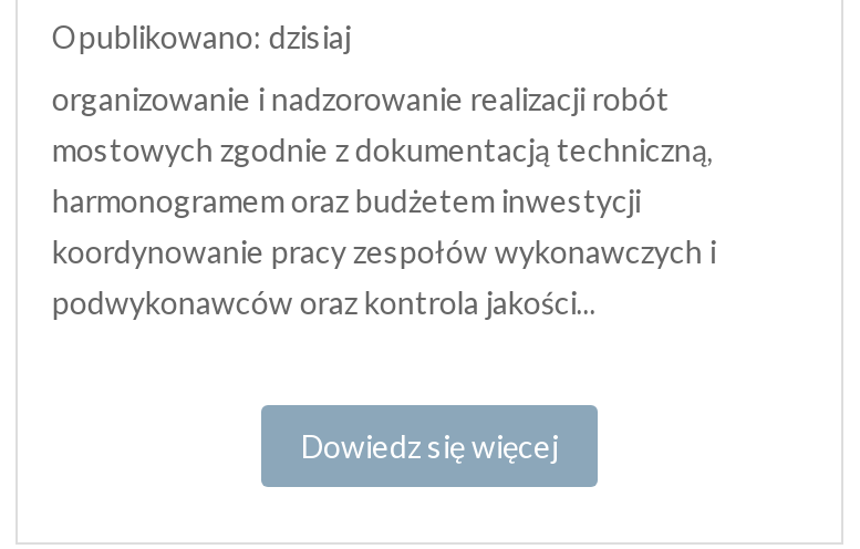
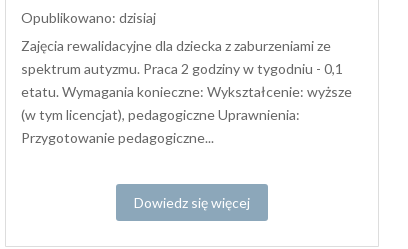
- organizowanie i nadzorowanie realizacji robót
- mostowych zgodnie z dokumentacją techniczną,
- harmonogramem oraz budżetem inwestycji
- koordynowanie pracy zespołów wykonawczych i
- podwykonawców oraz kontrola jakości...
+ Zajęcia rewalidacyjne dla dziecka z zaburzeniami ze
+ spektrum autyzmu. Praca 2 godziny w tygodniu - 0,1
+ etatu. Wymagania konieczne: Wykształcenie: wyższe
+ (w tym licencjat), pedagogiczne Uprawnienia:
+ Przygotowanie pedagogiczne...
